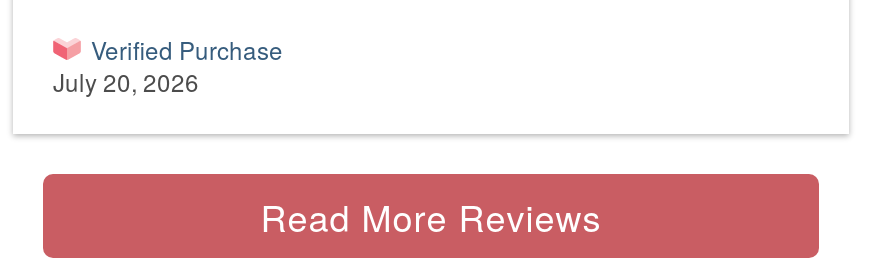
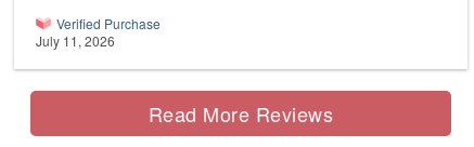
- July 20, 2026
+ July 11, 2026
